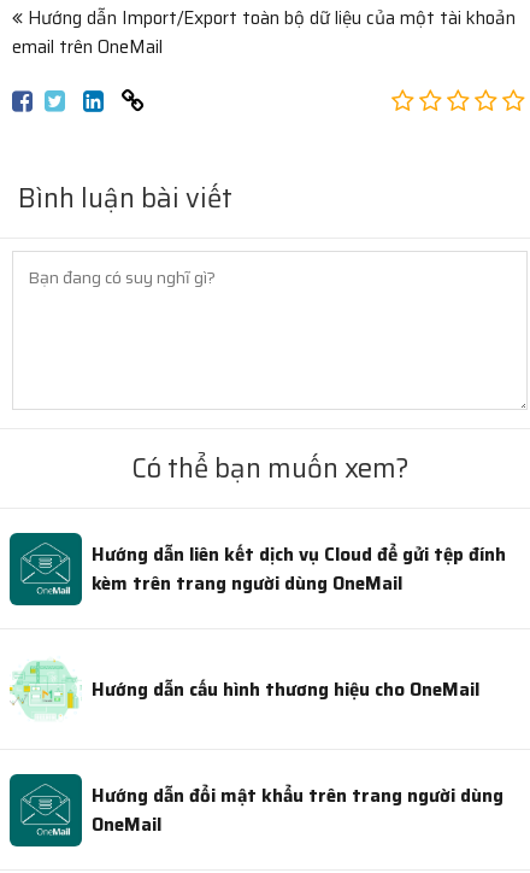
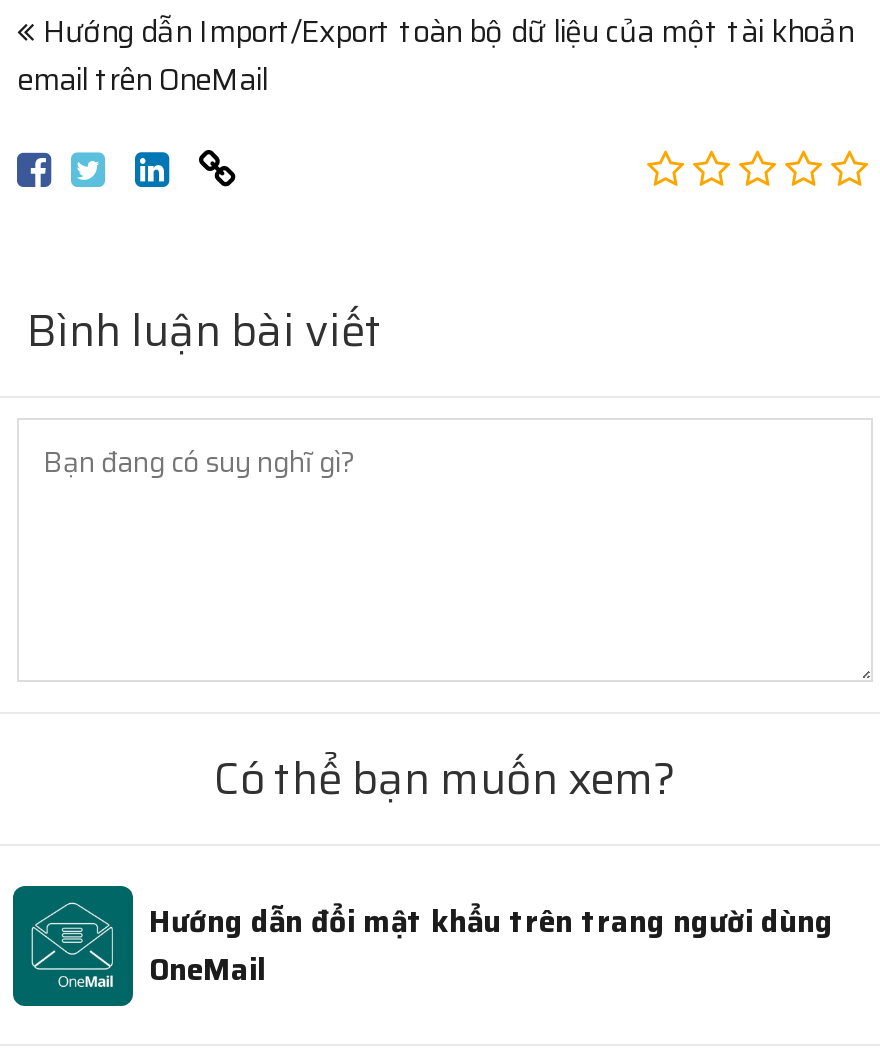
- Hướng dẫn liên kết dịch vụ Cloud để gửi tệp đính
- kèm trên trang người dùng OneMail

- [image]
- Hướng dẫn cấu hình thương hiệu cho OneMail
